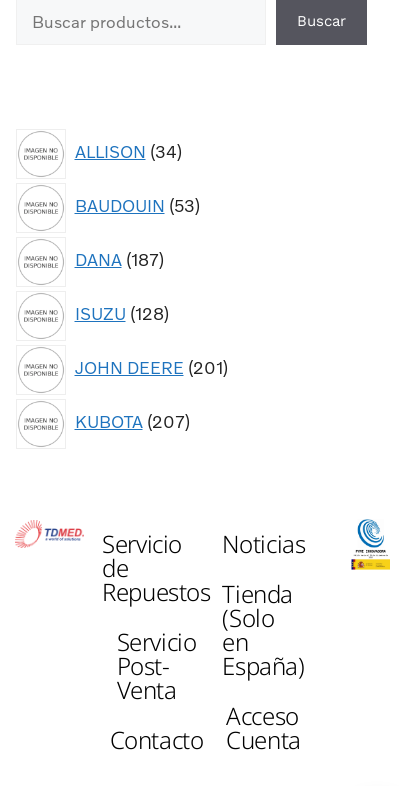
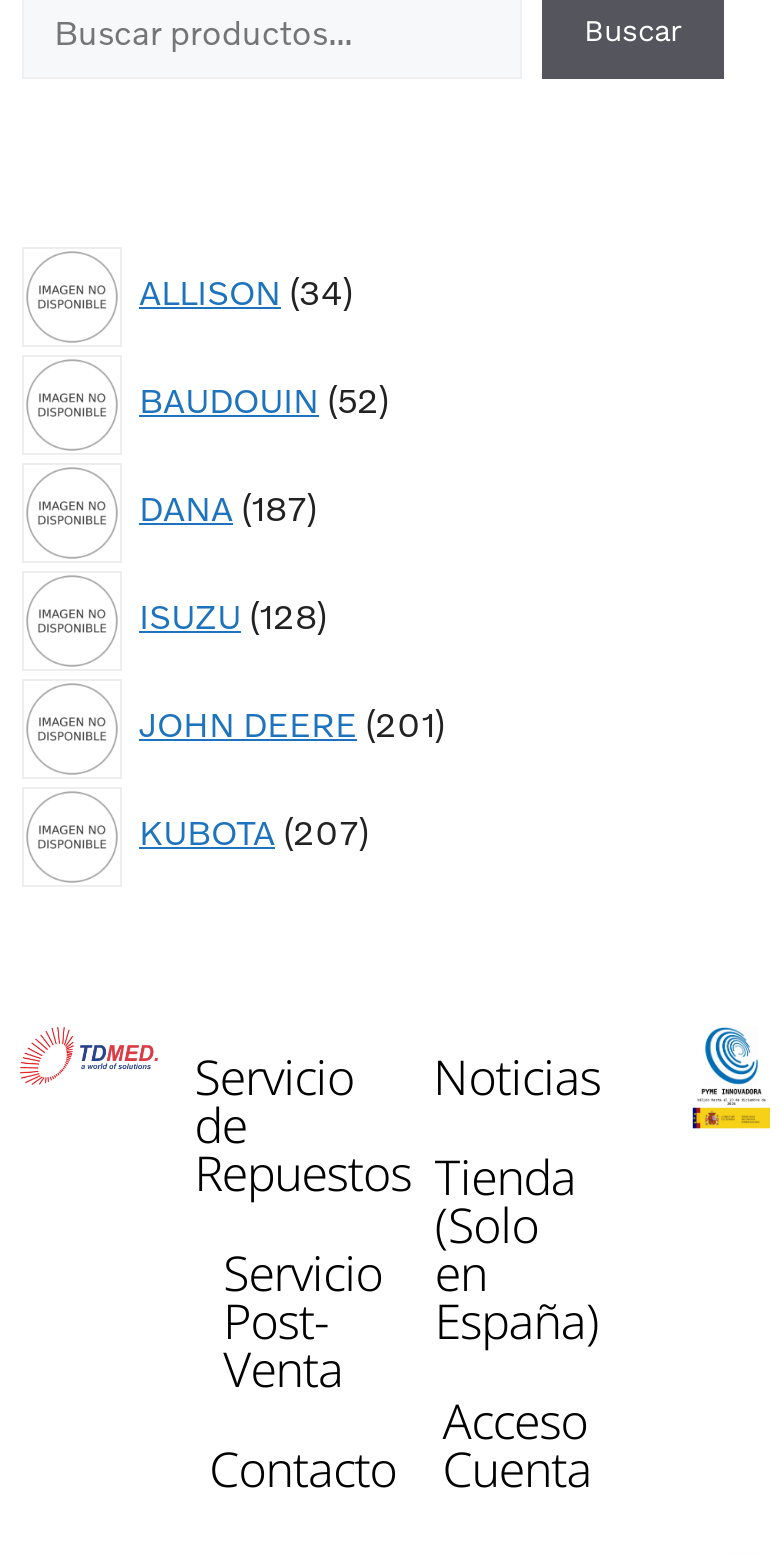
- BAUDOUIN 53
+ BAUDOUIN 52
